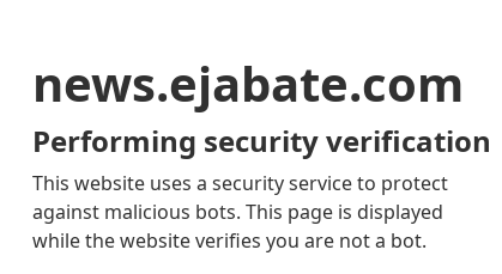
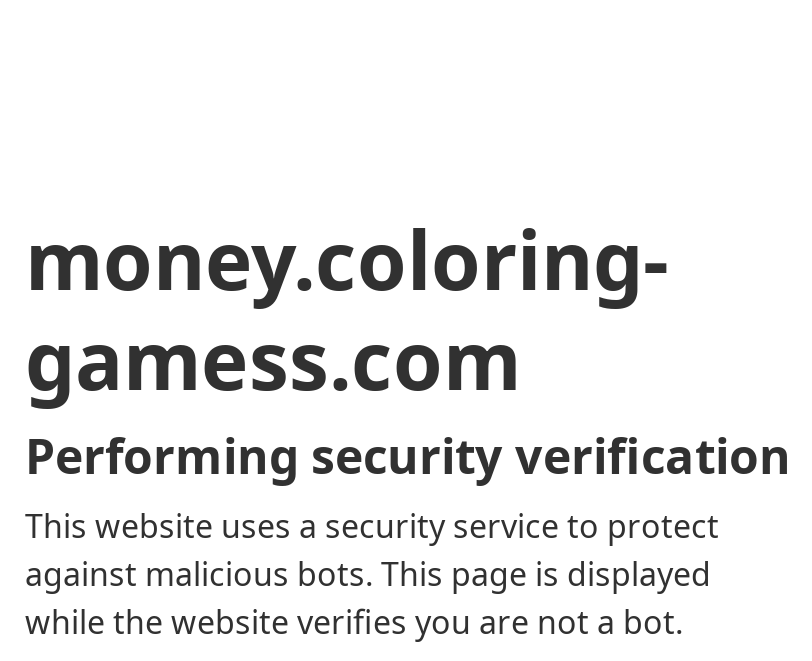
- news.ejabate.com
+ money.coloring-
+ gamess.com
